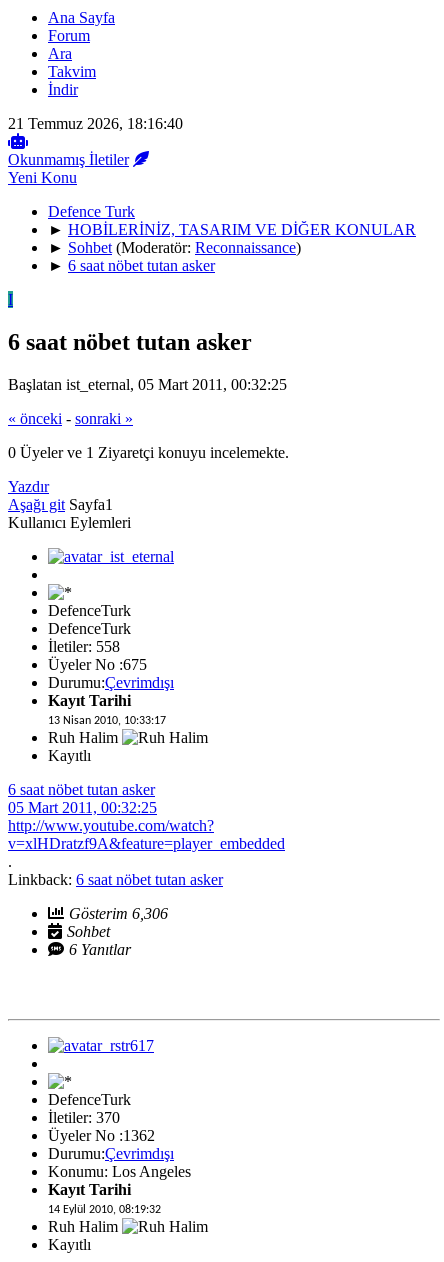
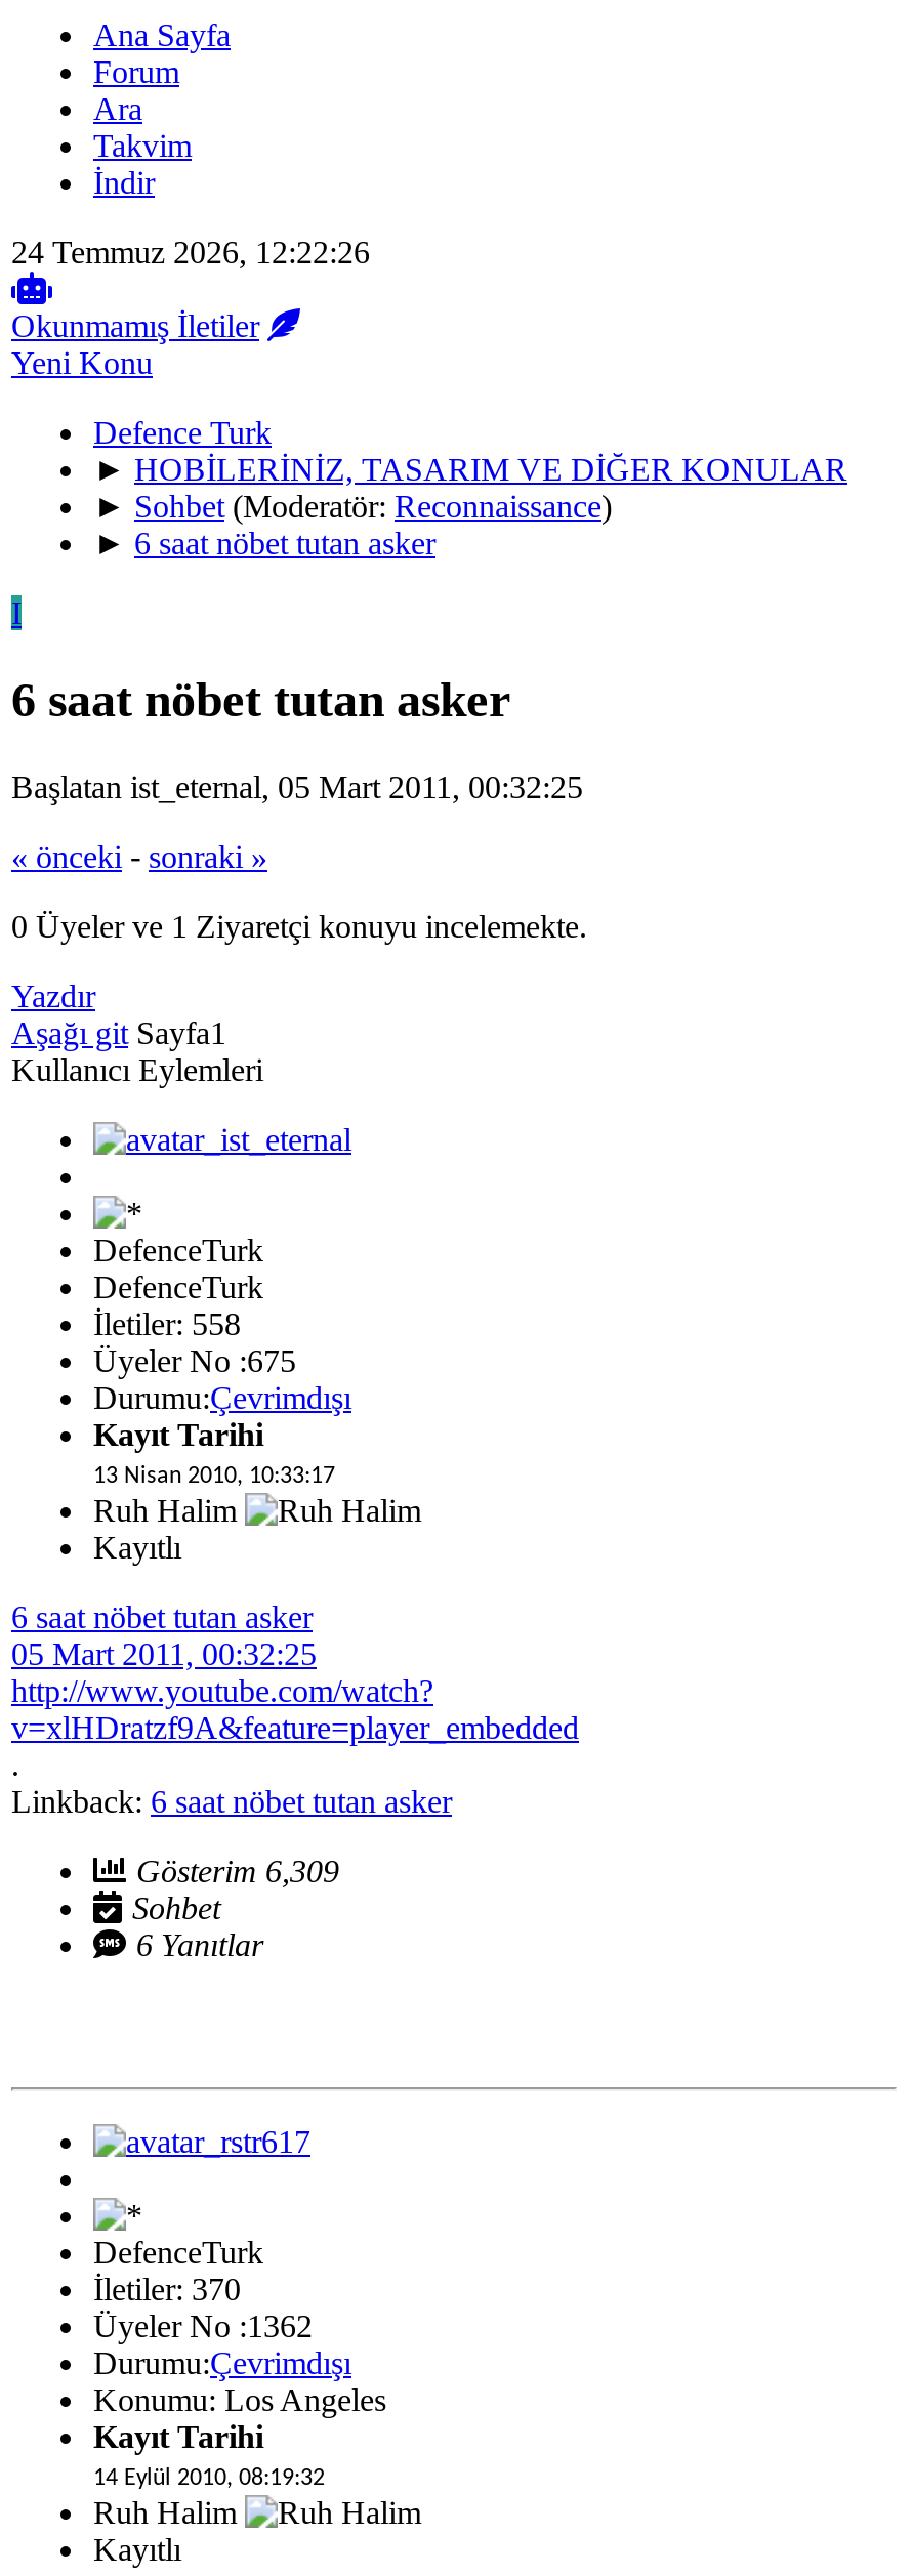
- 21 Temmuz 2026, 18:16:40
+ 24 Temmuz 2026, 12:22:26

- Gösterim 6,306
+ Gösterim 6,309
